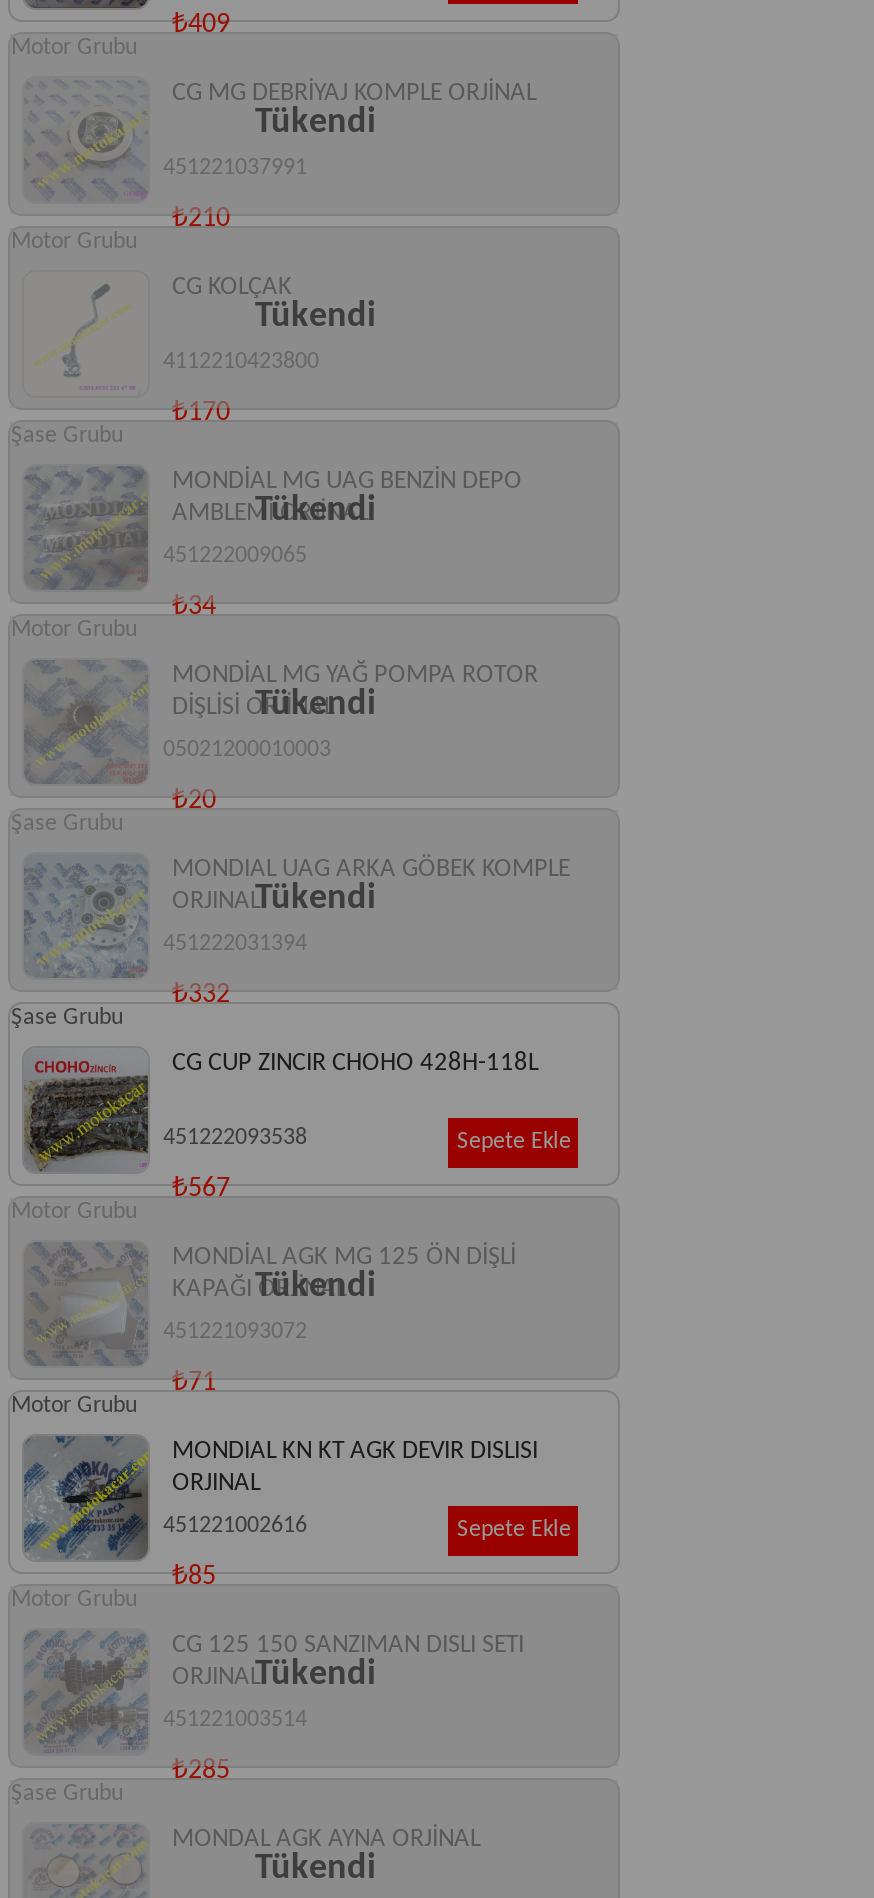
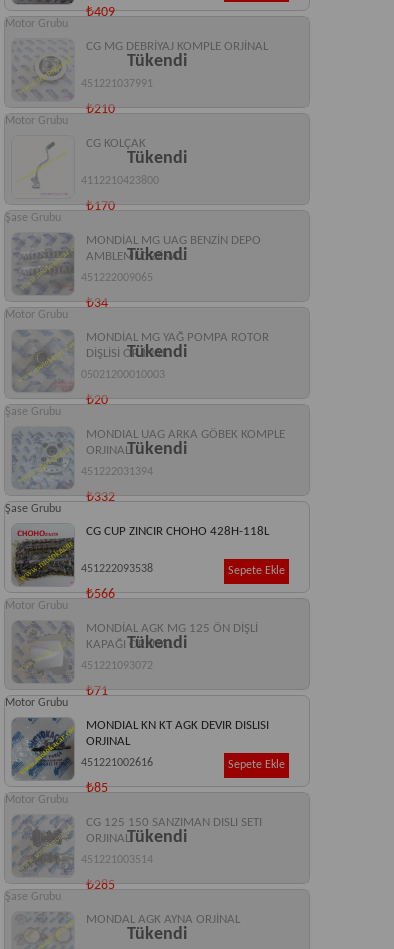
- ₺567
+ ₺566
